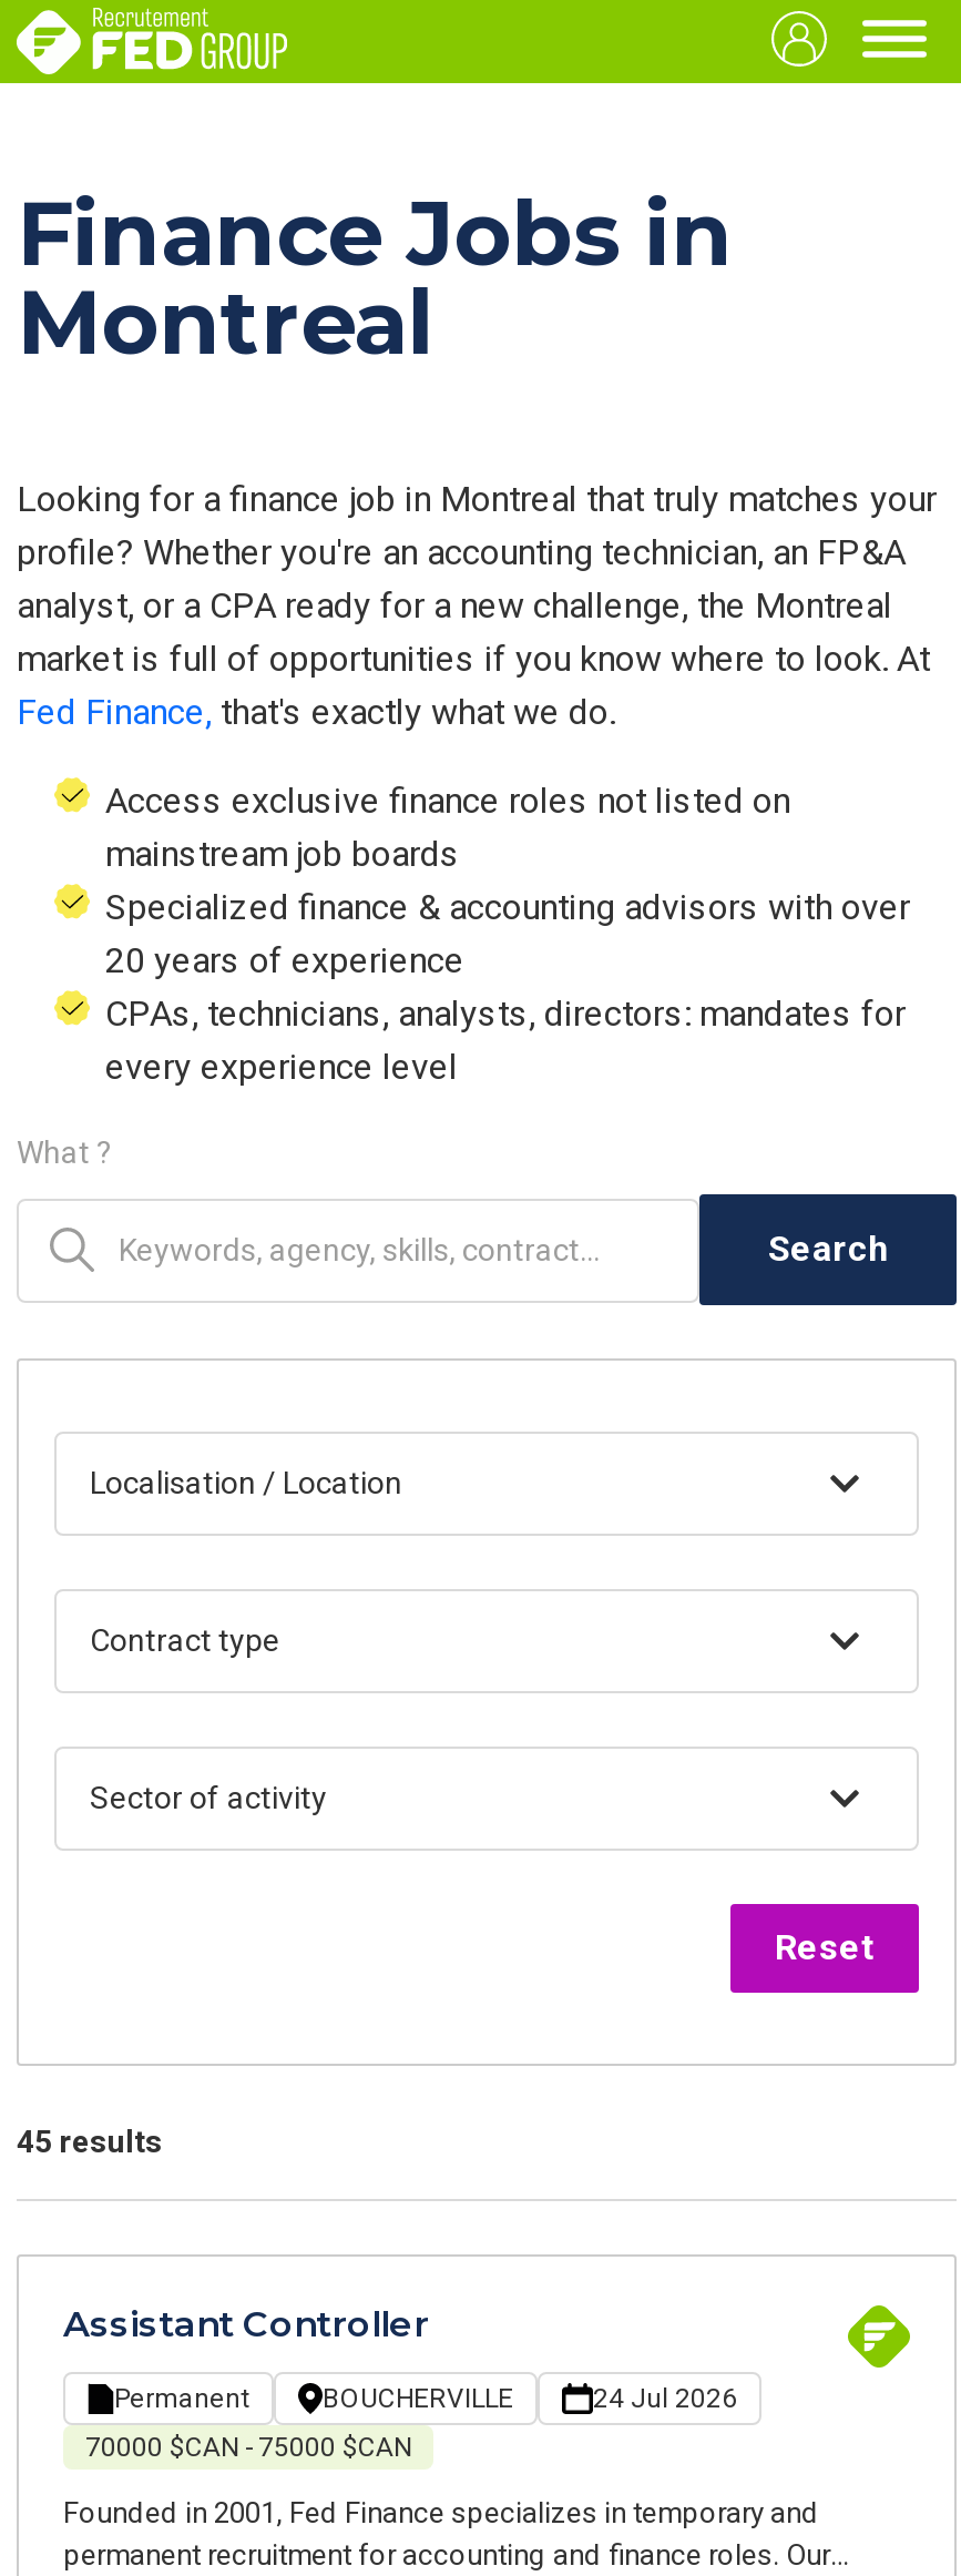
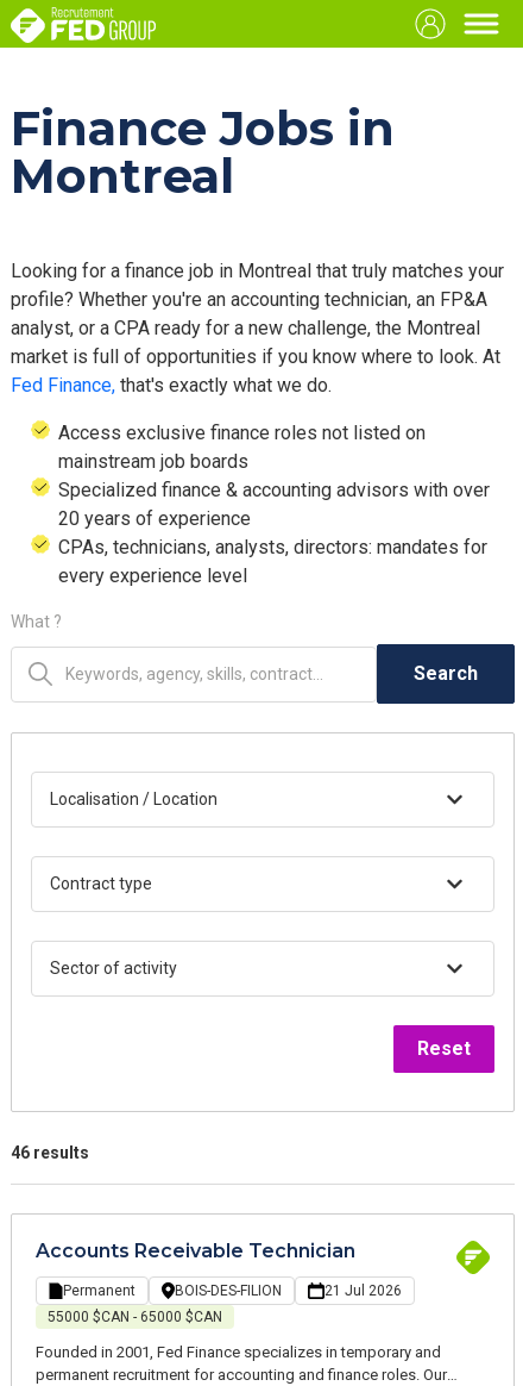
- 45 results
+ 46 results

- Assistant Controller
+ Accounts Receivable Technician

- BOUCHERVILLE
- 24 Jul 2026
+ BOIS-DES-FILION
+ 21 Jul 2026

- 70000 $CAN - 75000 $CAN
+ 55000 $CAN - 65000 $CAN
